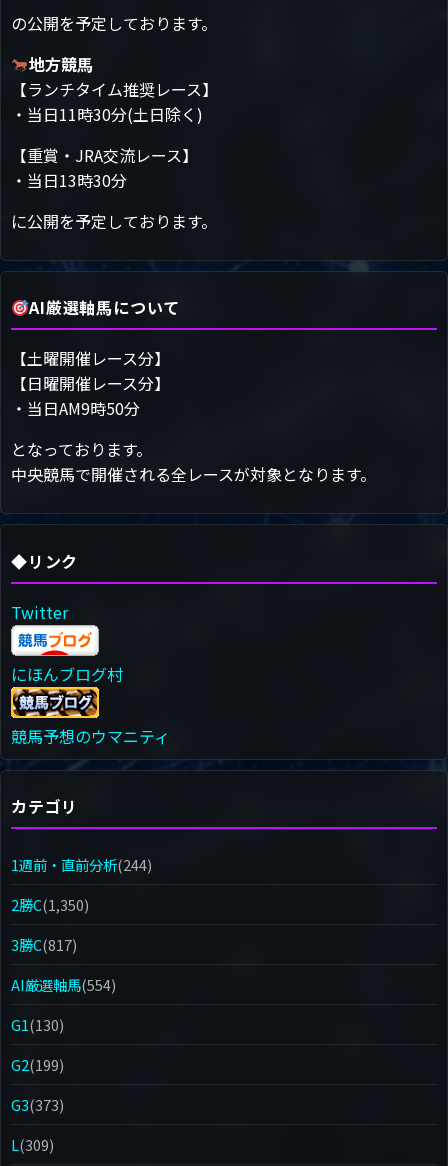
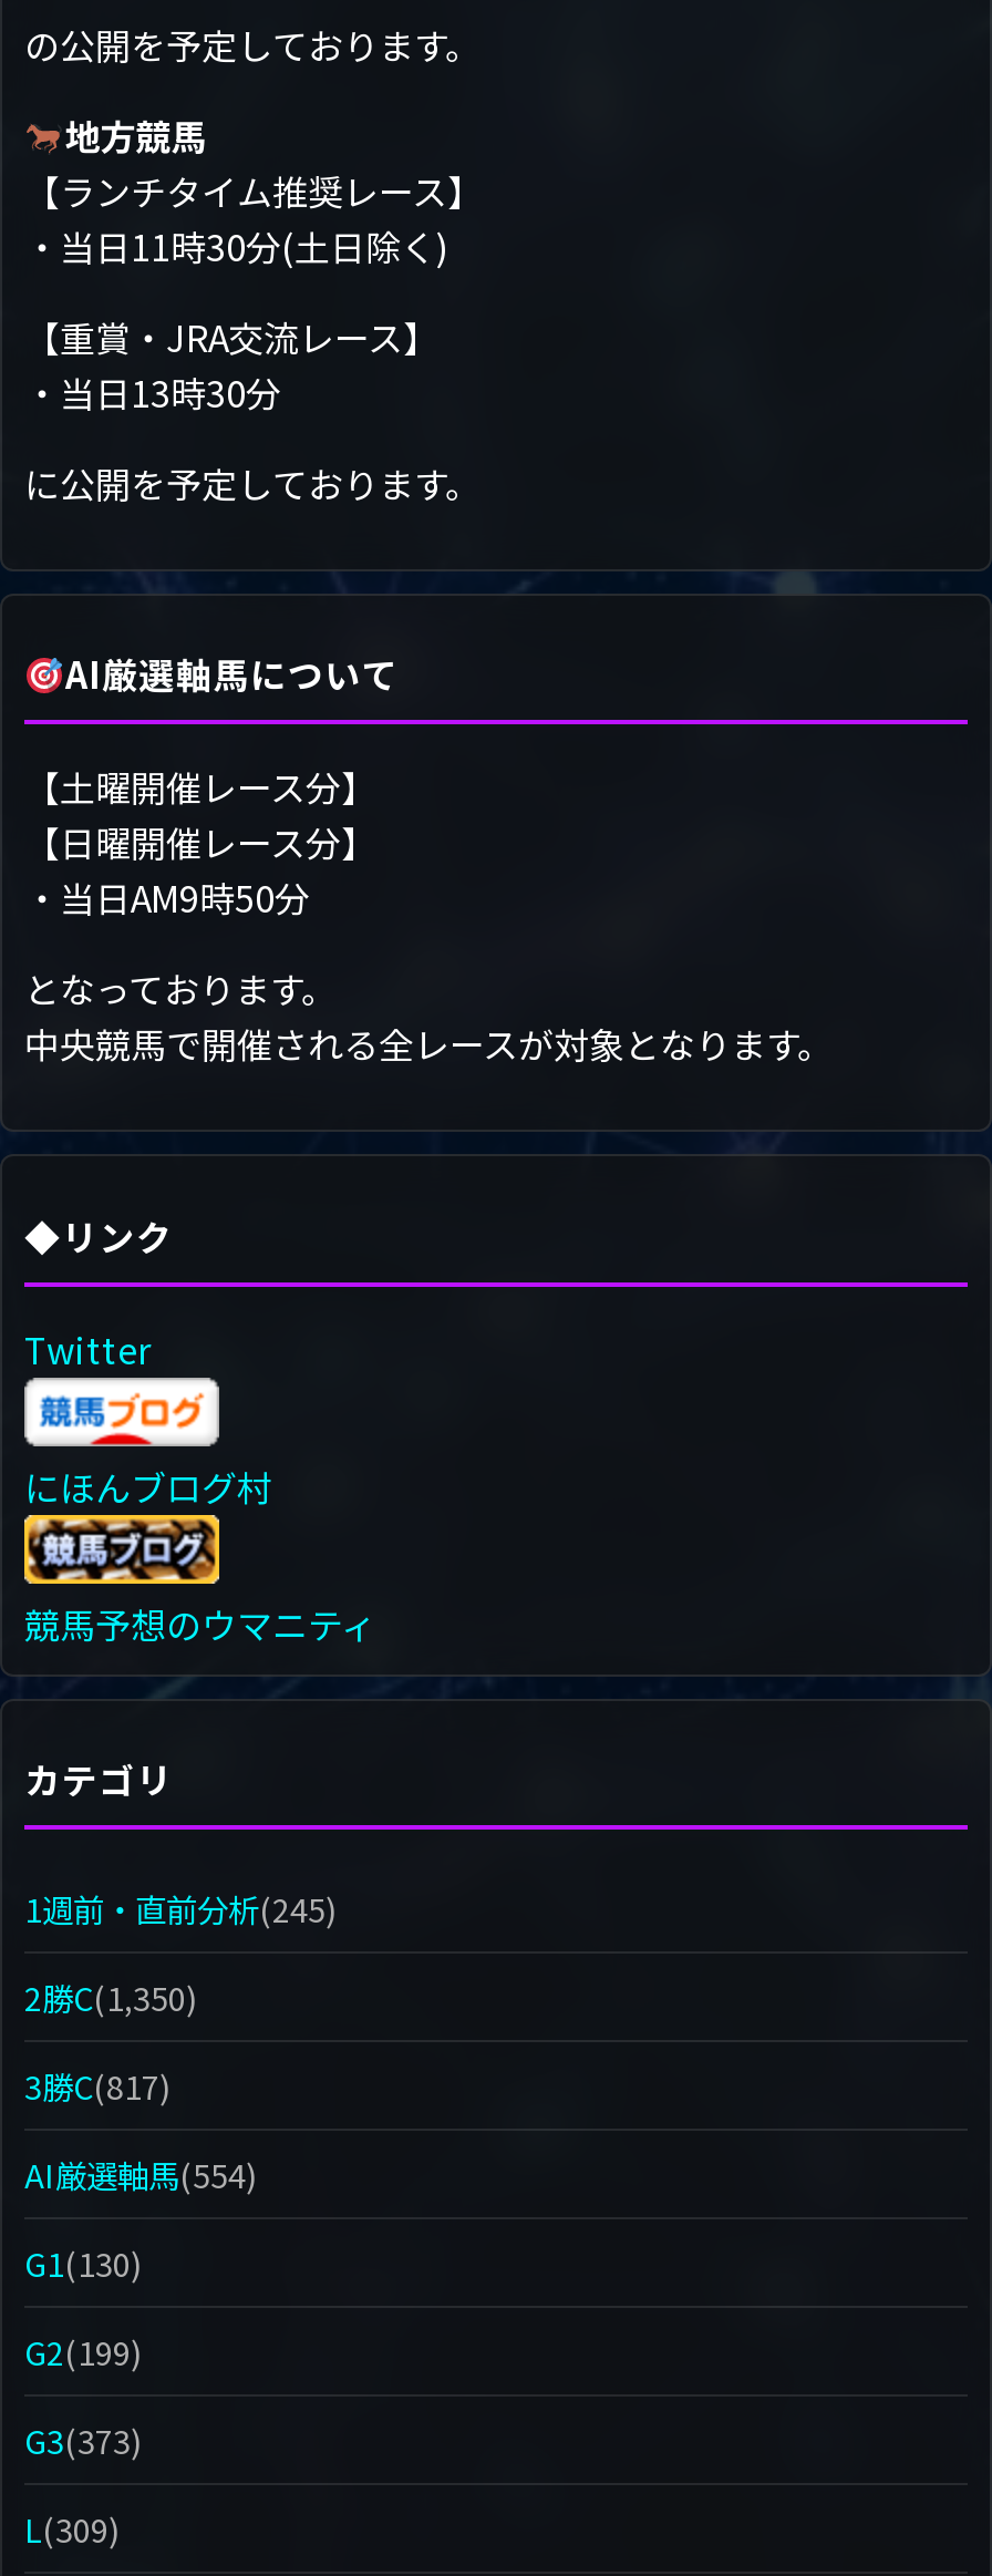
- 1週前・直前分析(244)
+ 1週前・直前分析(245)
